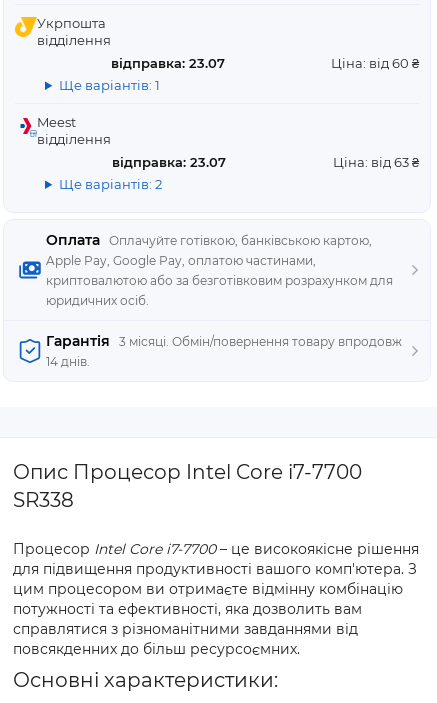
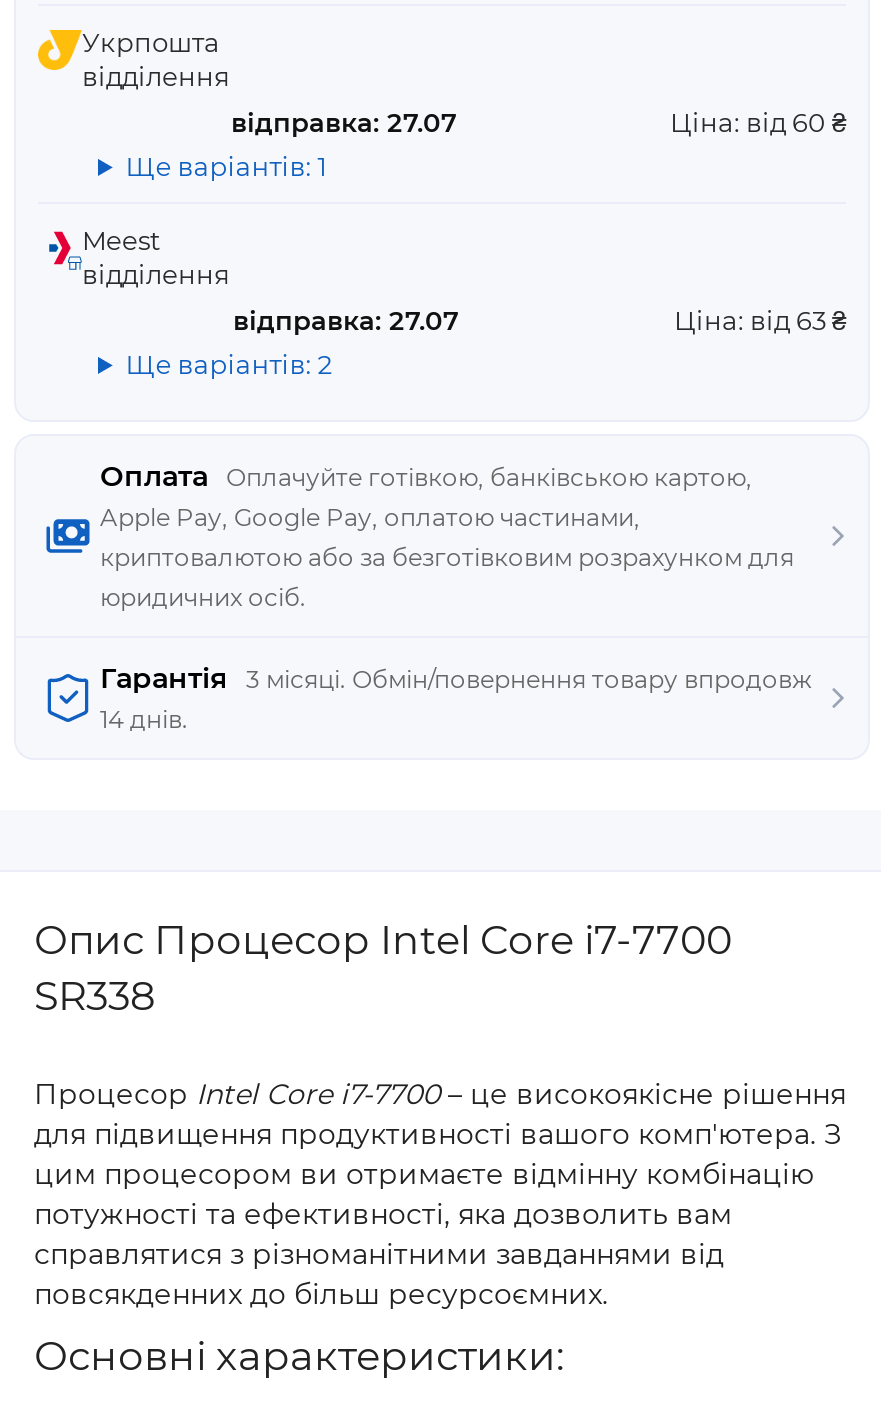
- відправка: 23.07
+ відправка: 27.07

- відправка: 23.07
+ відправка: 27.07
